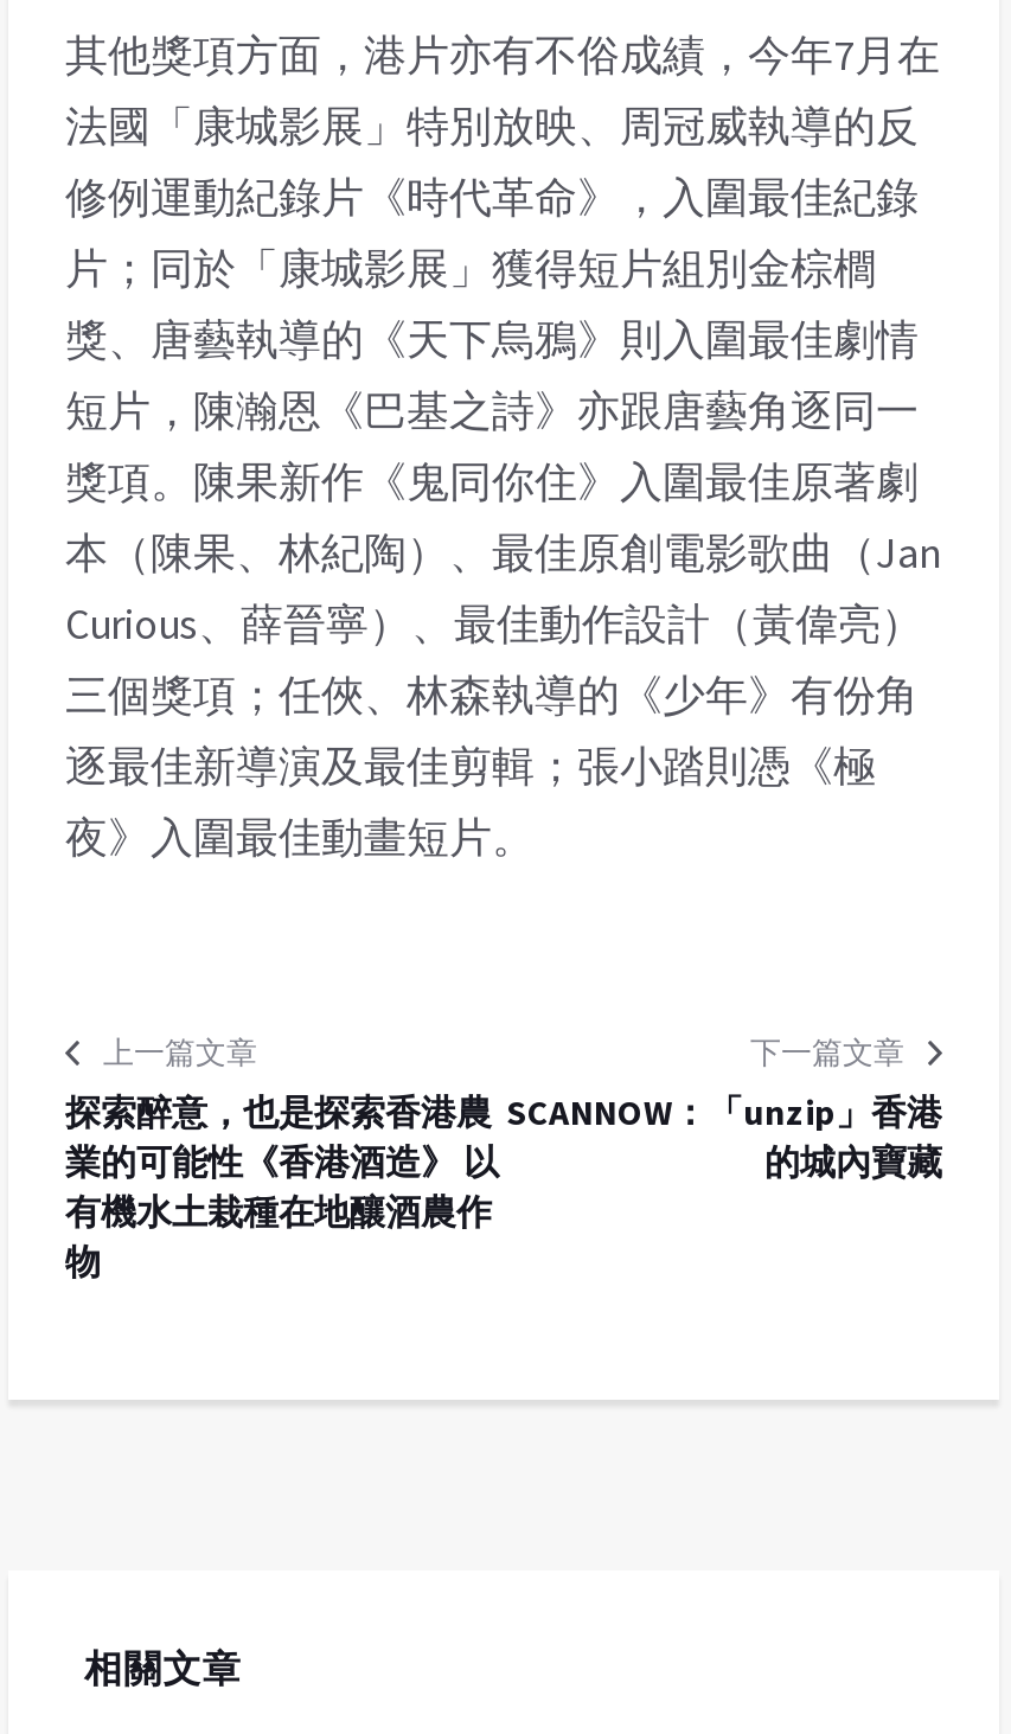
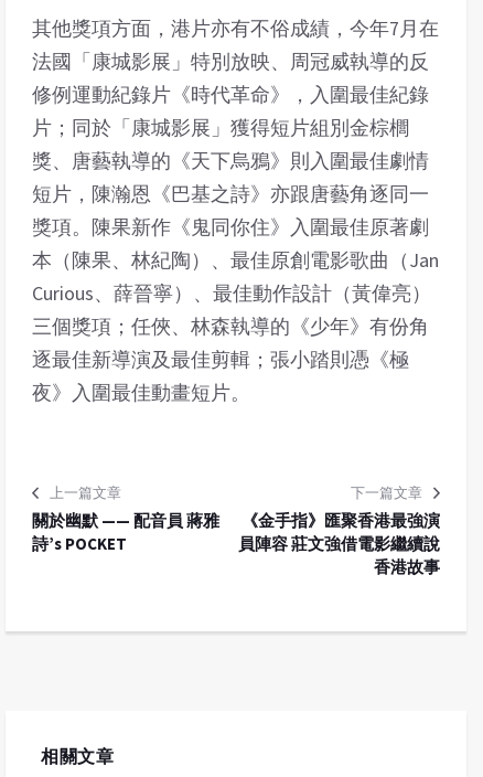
- 探索醉意，也是探索香港農
- 業的可能性《香港酒造》 以
- 有機水土栽種在地釀酒農作
- 物
+ 關於幽默 —— 配音員 蔣雅
+ 詩’s POCKET

- SCANNOW：「unzip」香港
- 的城內寶藏
+ 《金手指》匯聚香港最強演
+ 員陣容 莊文強借電影繼續說
+ 香港故事
